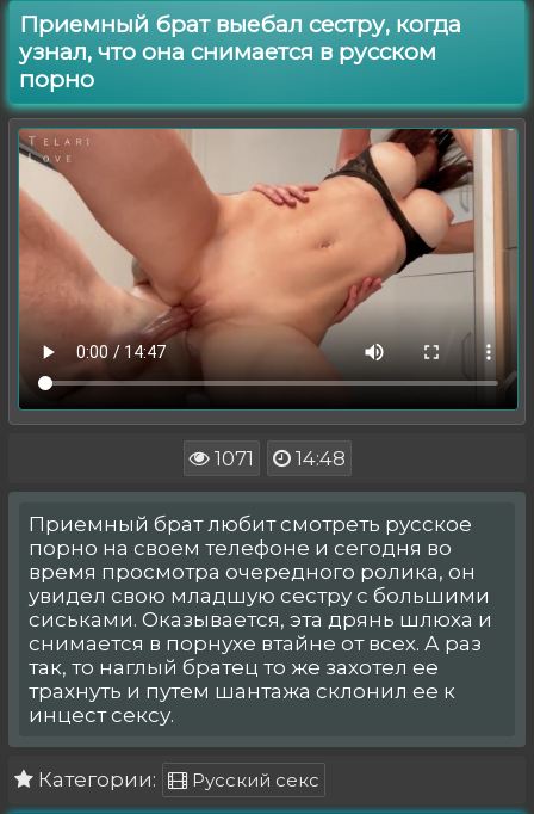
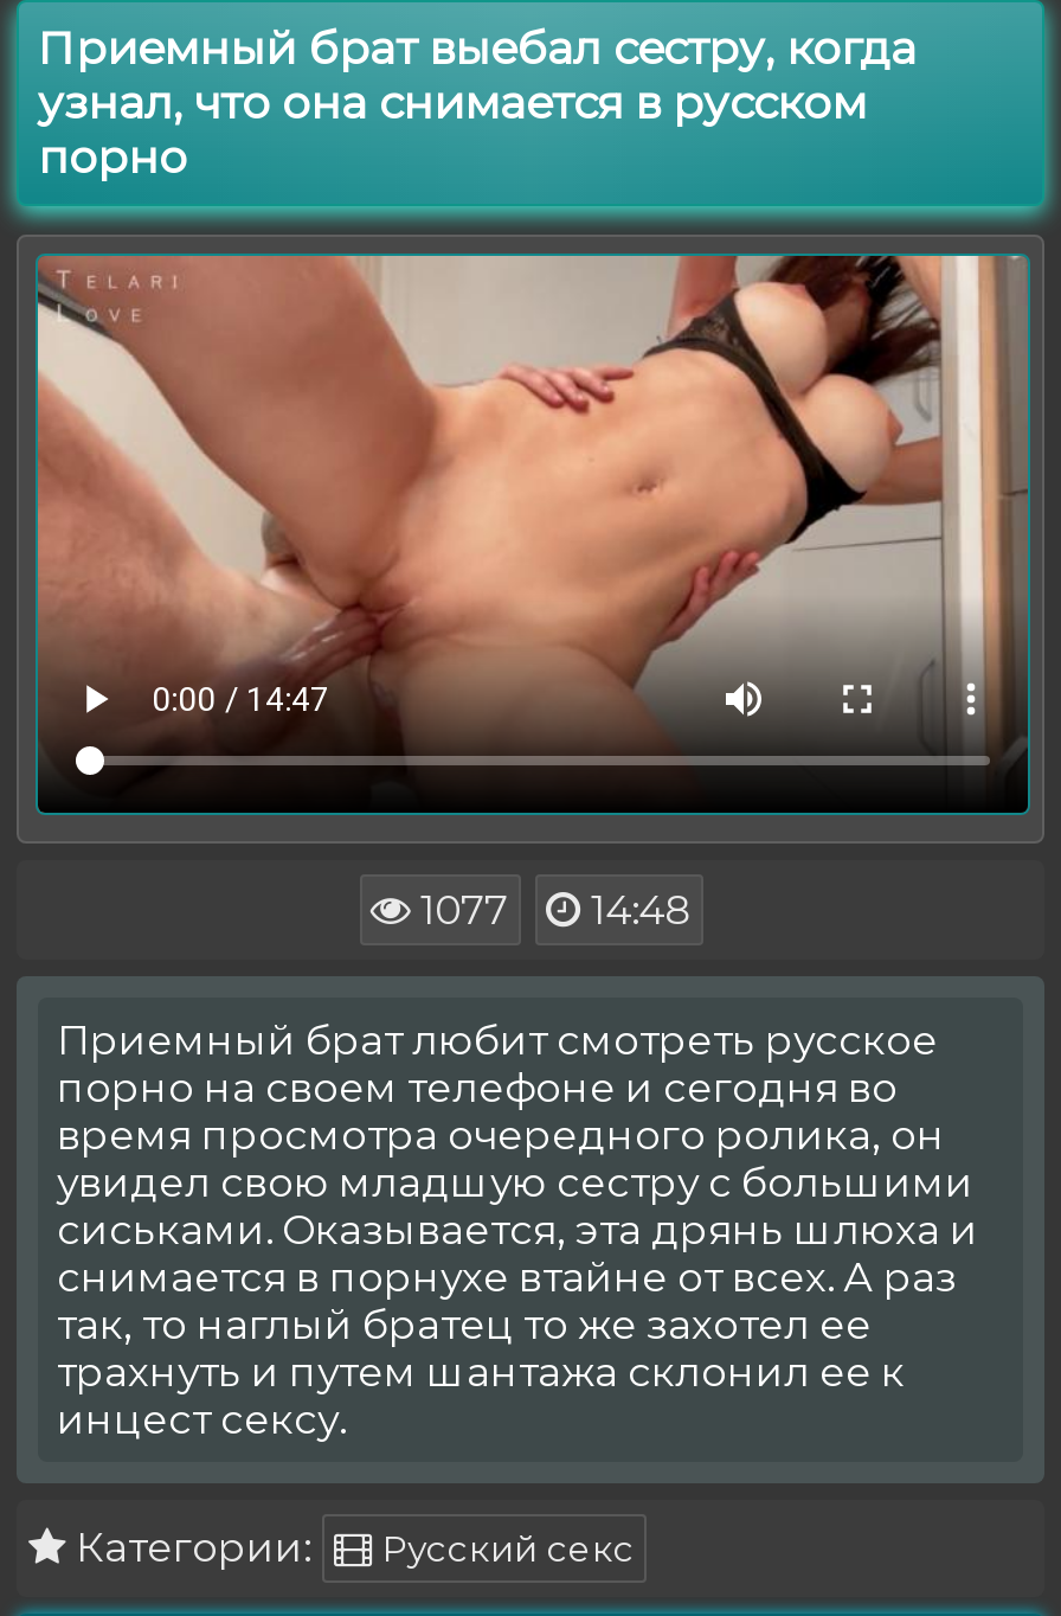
- 1071 14:48
+ 1077 14:48
